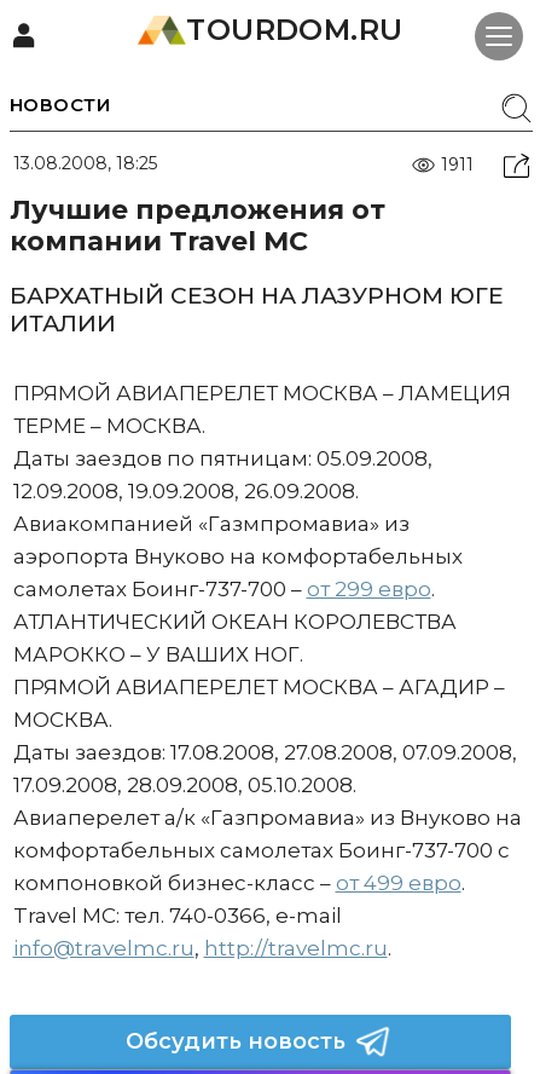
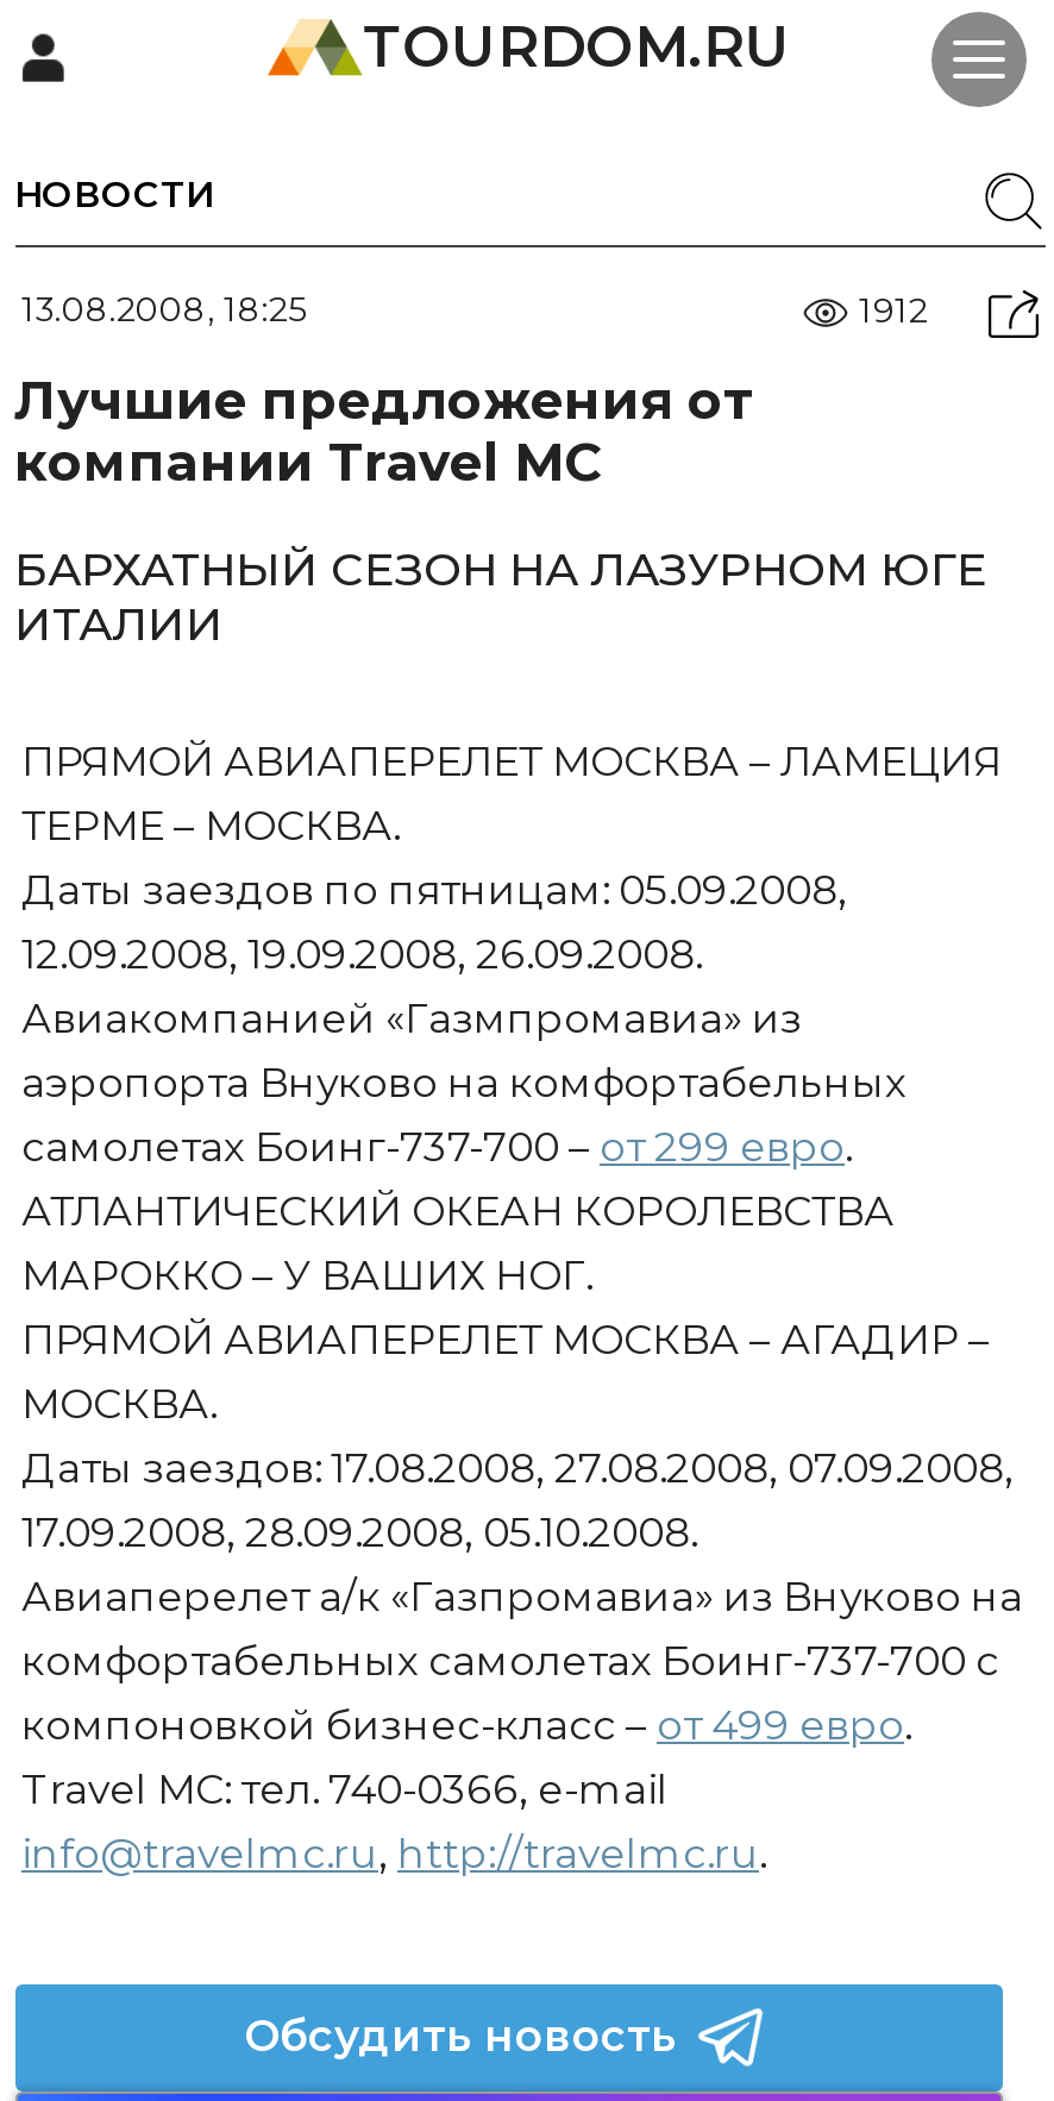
- 1911
+ 1912
